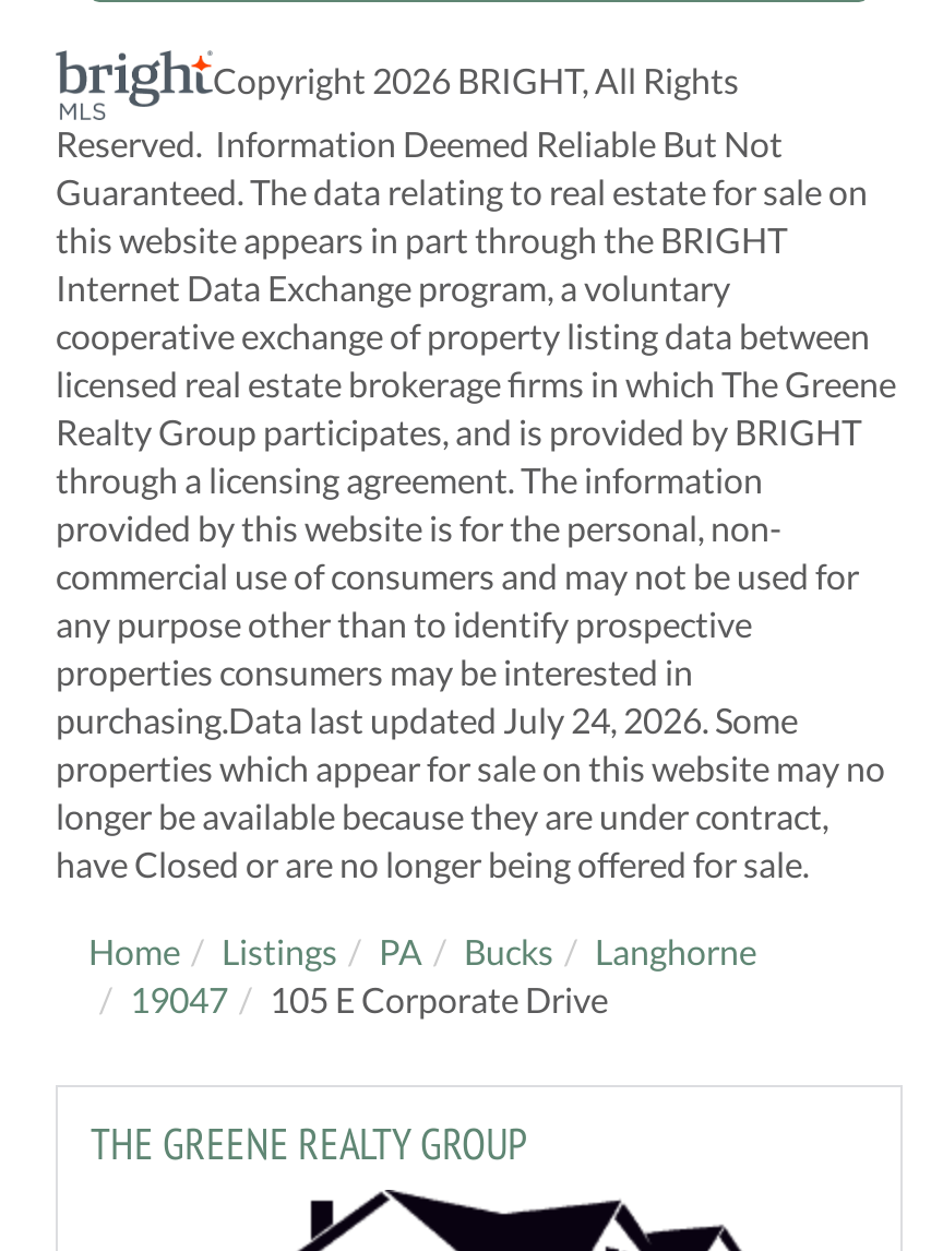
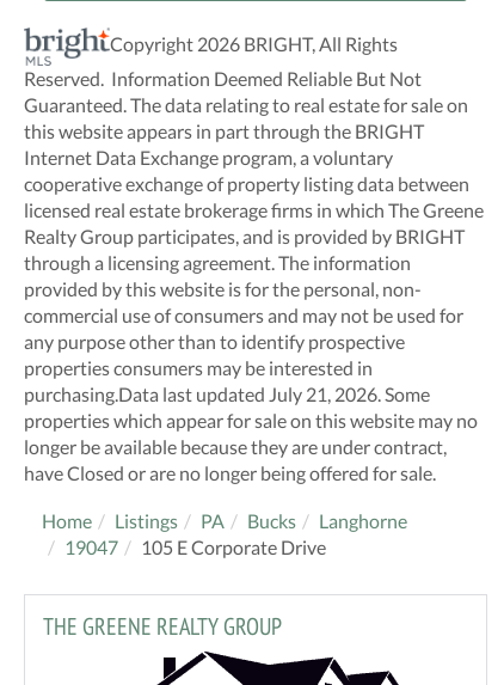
- purchasing.Data last updated July 24, 2026. Some
+ purchasing.Data last updated July 21, 2026. Some
